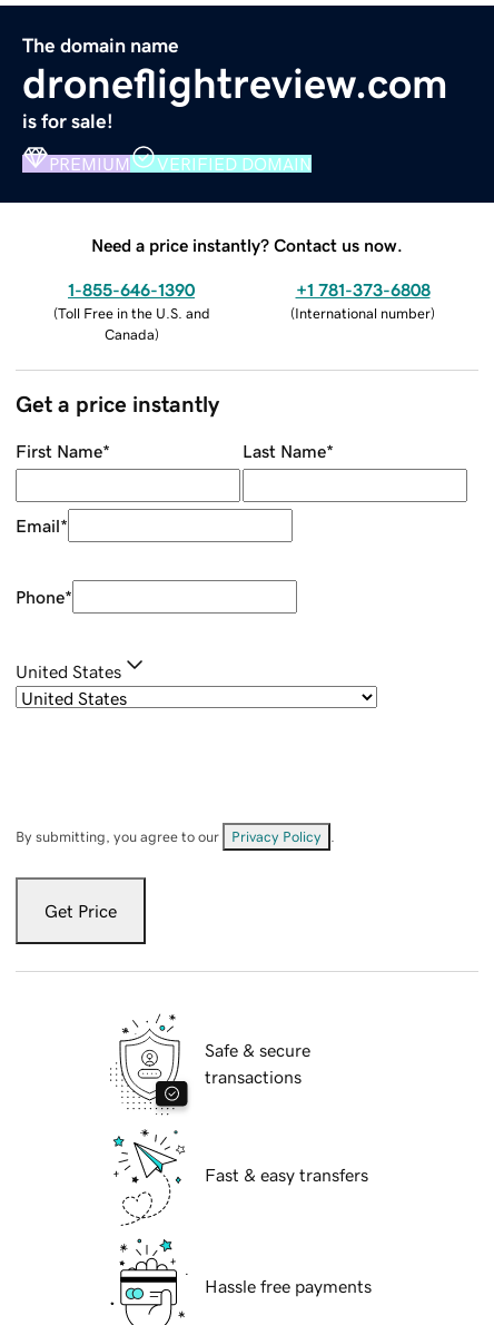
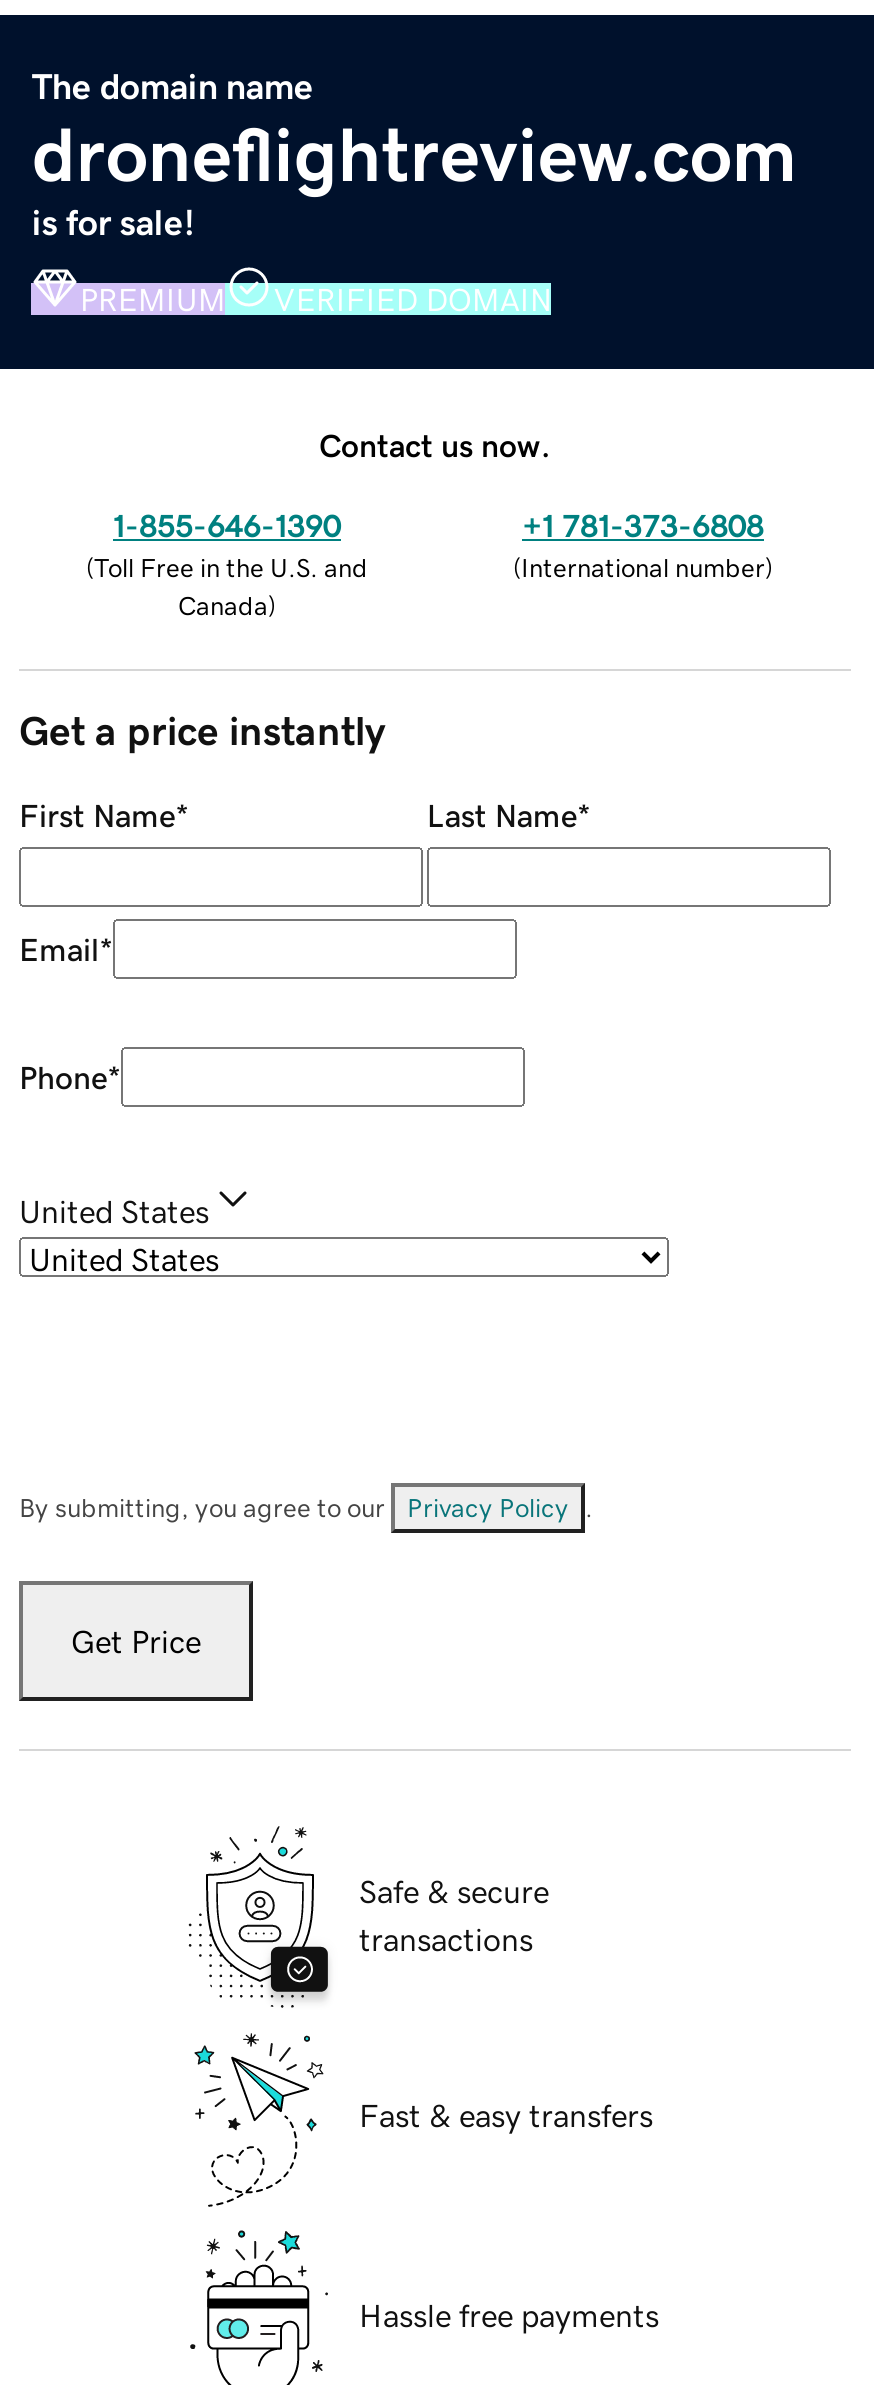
- Need a price instantly? Contact us now.
+ Contact us now.
